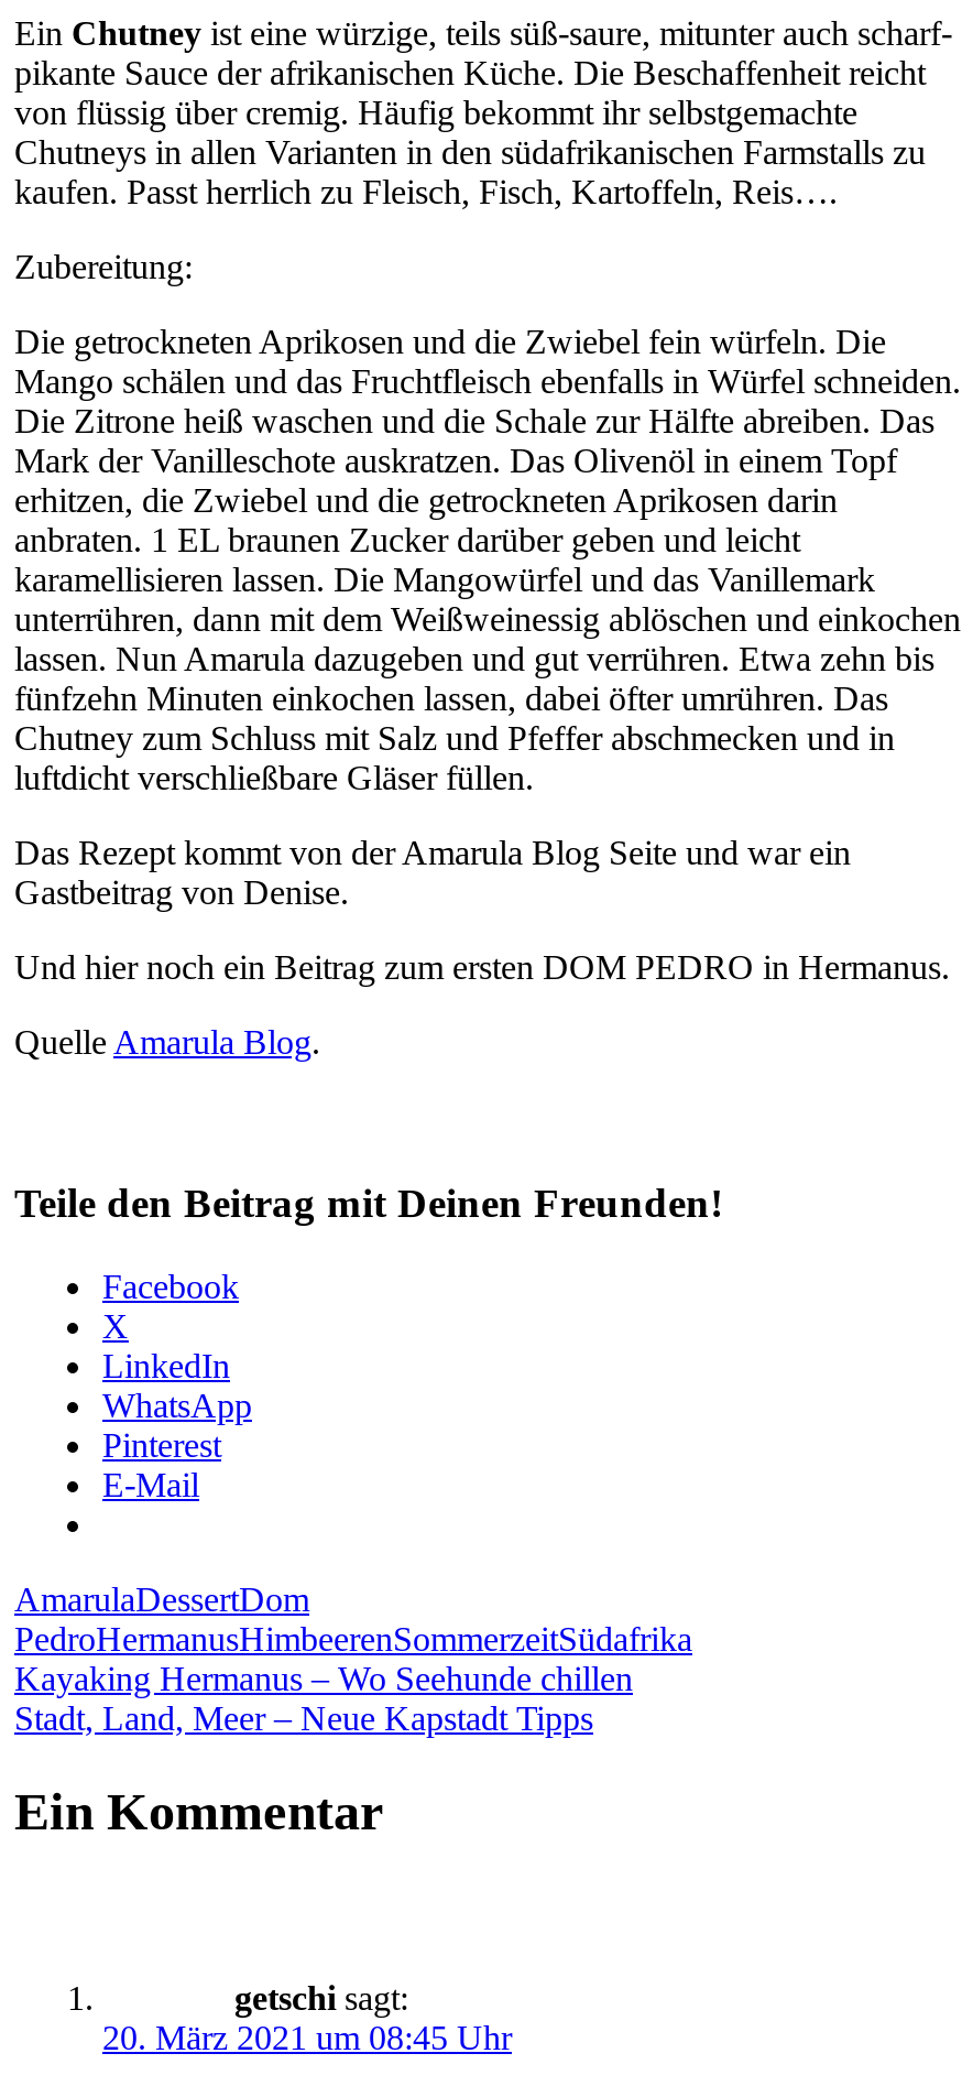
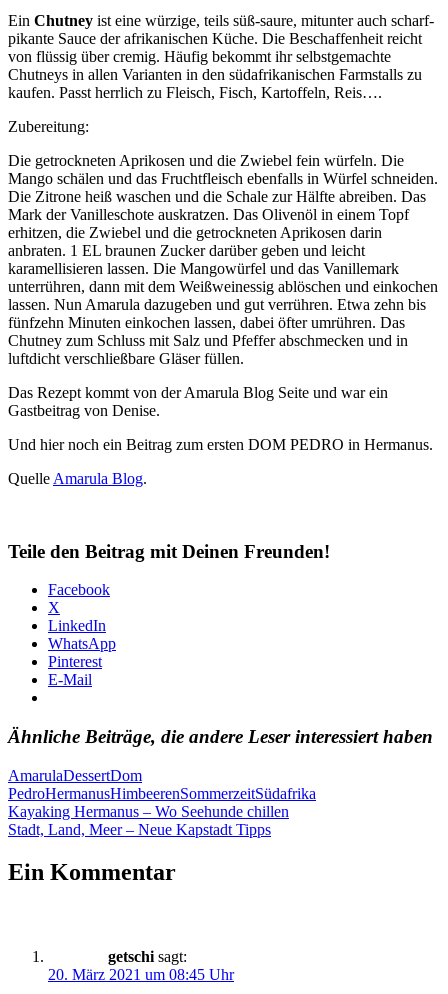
+ Ähnliche Beiträge, die andere Leser interessiert haben
